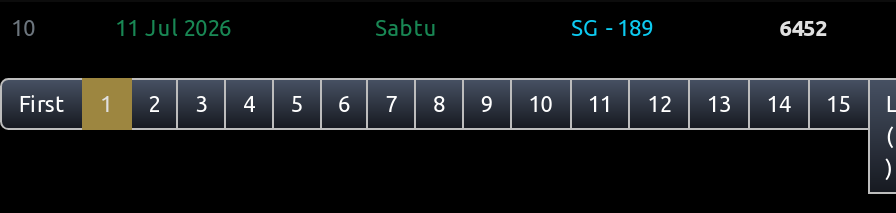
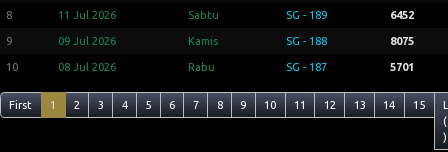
- 10
+ 8

+ 9
+ 09 Jul 2026
+ Kamis
+ SG - 188
+ 8075
+ 10
+ 08 Jul 2026
+ Rabu
+ SG - 187
+ 5701
